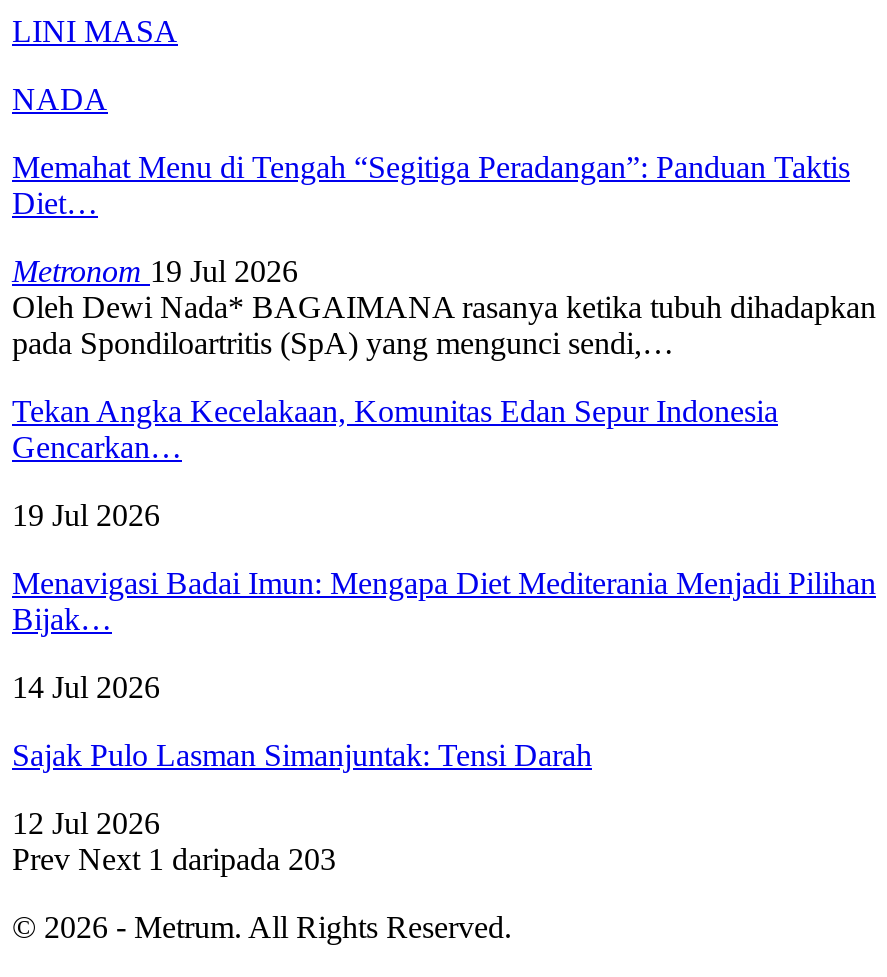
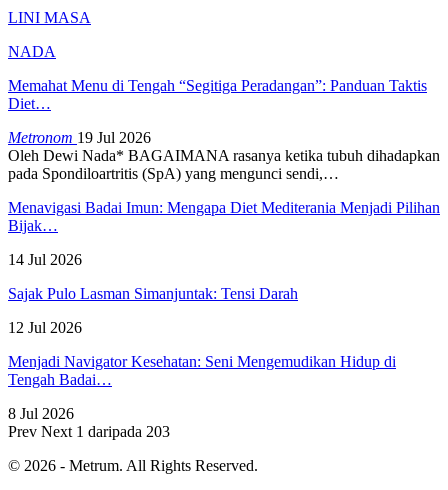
- Tekan Angka Kecelakaan, Komunitas Edan Sepur Indonesia
- Gencarkan…
- 19 Jul 2026

moved up: Menavigasi Badai Imun: Mengapa Diet Mediterania Menjadi Pilihan | Bijak… | 14 Jul 2026 | Sajak Pulo Lasman Simanjuntak: Tensi Darah | 12 Jul 2026

+ Menjadi Navigator Kesehatan: Seni Mengemudikan Hidup di
+ Tengah Badai…
+ 8 Jul 2026
